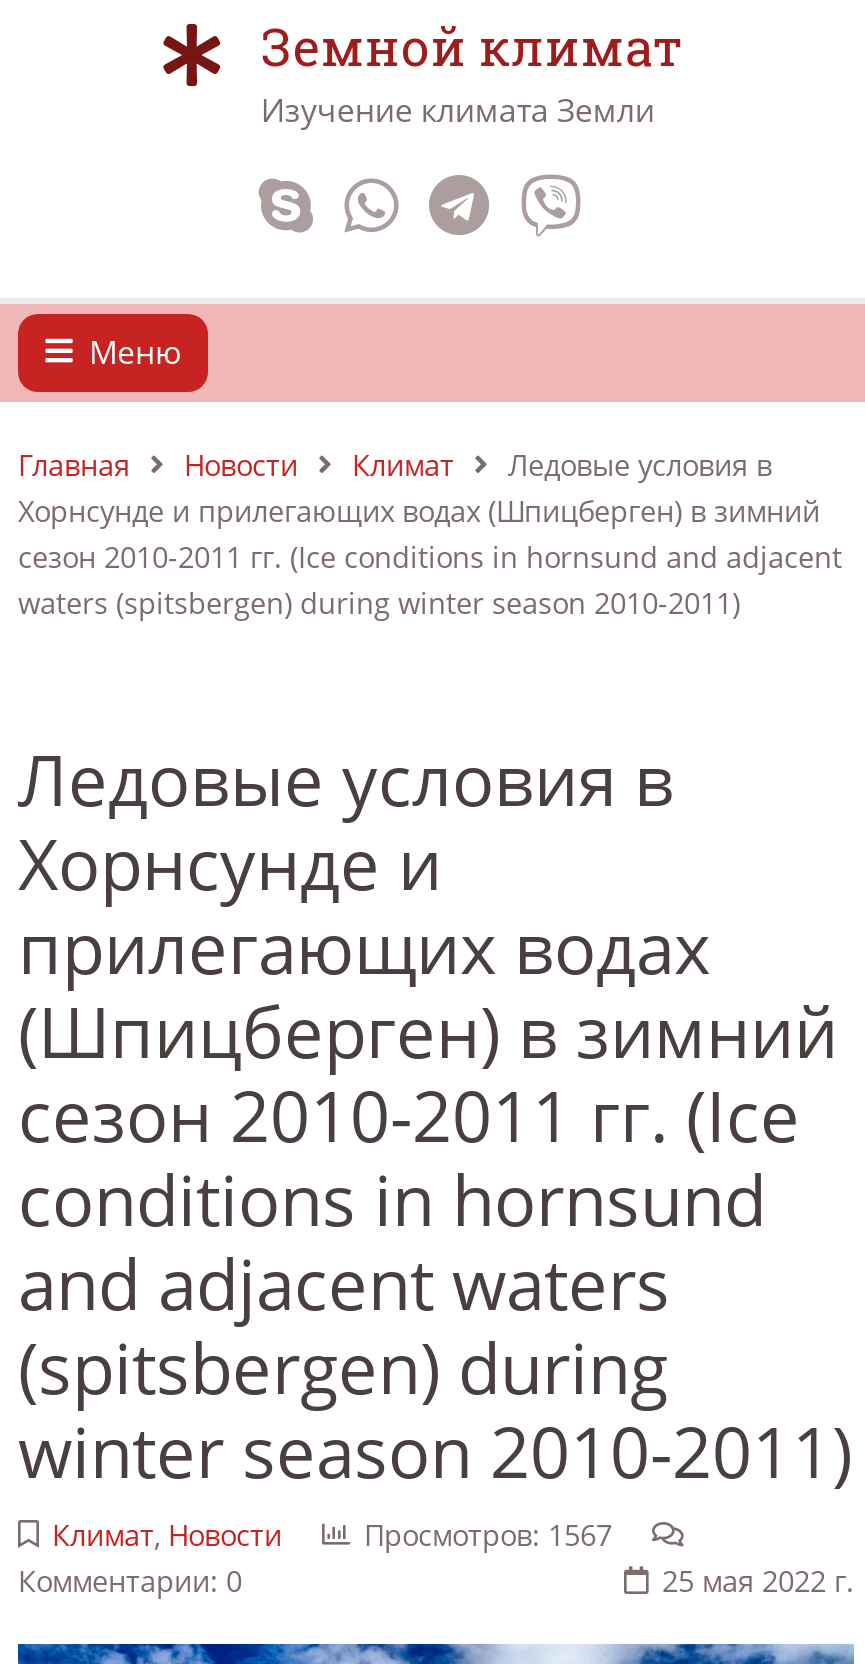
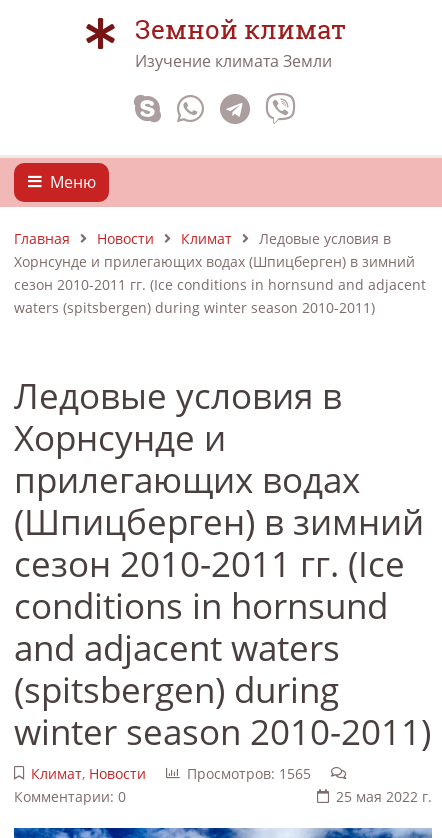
- Просмотров: 1567
+ Просмотров: 1565
